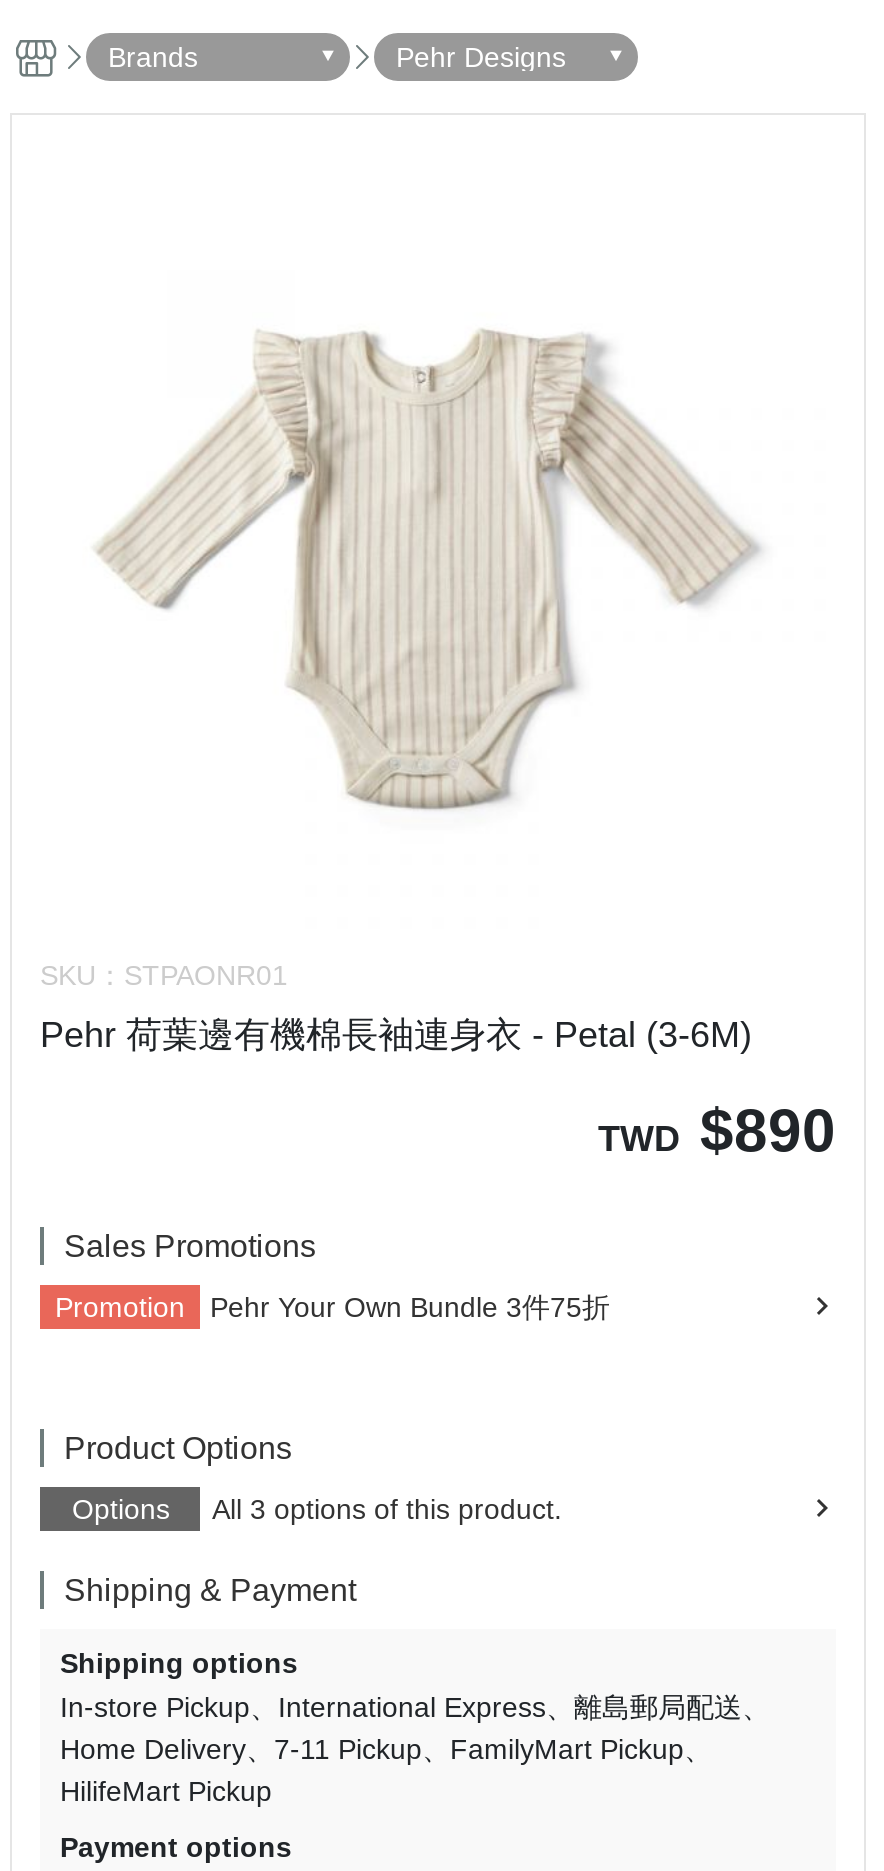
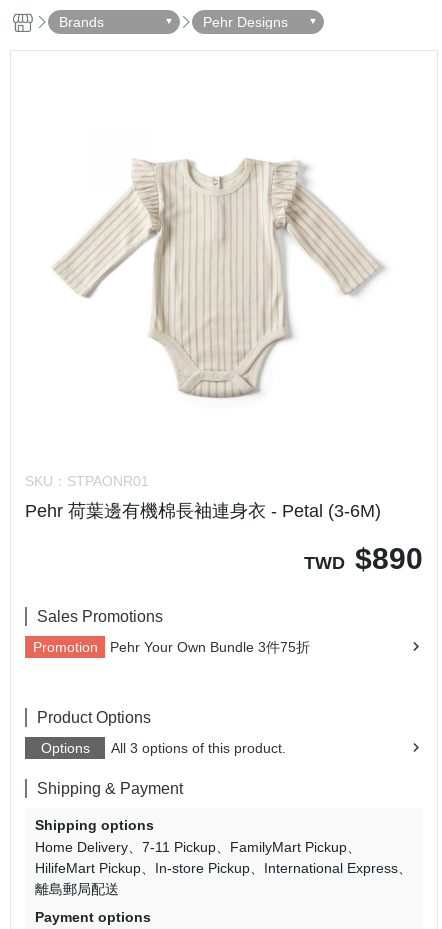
moved down: In-store Pickup | International Express | 離島郵局配送

moved up: Home Delivery | 7-11 Pickup | FamilyMart Pickup | HilifeMart Pickup
